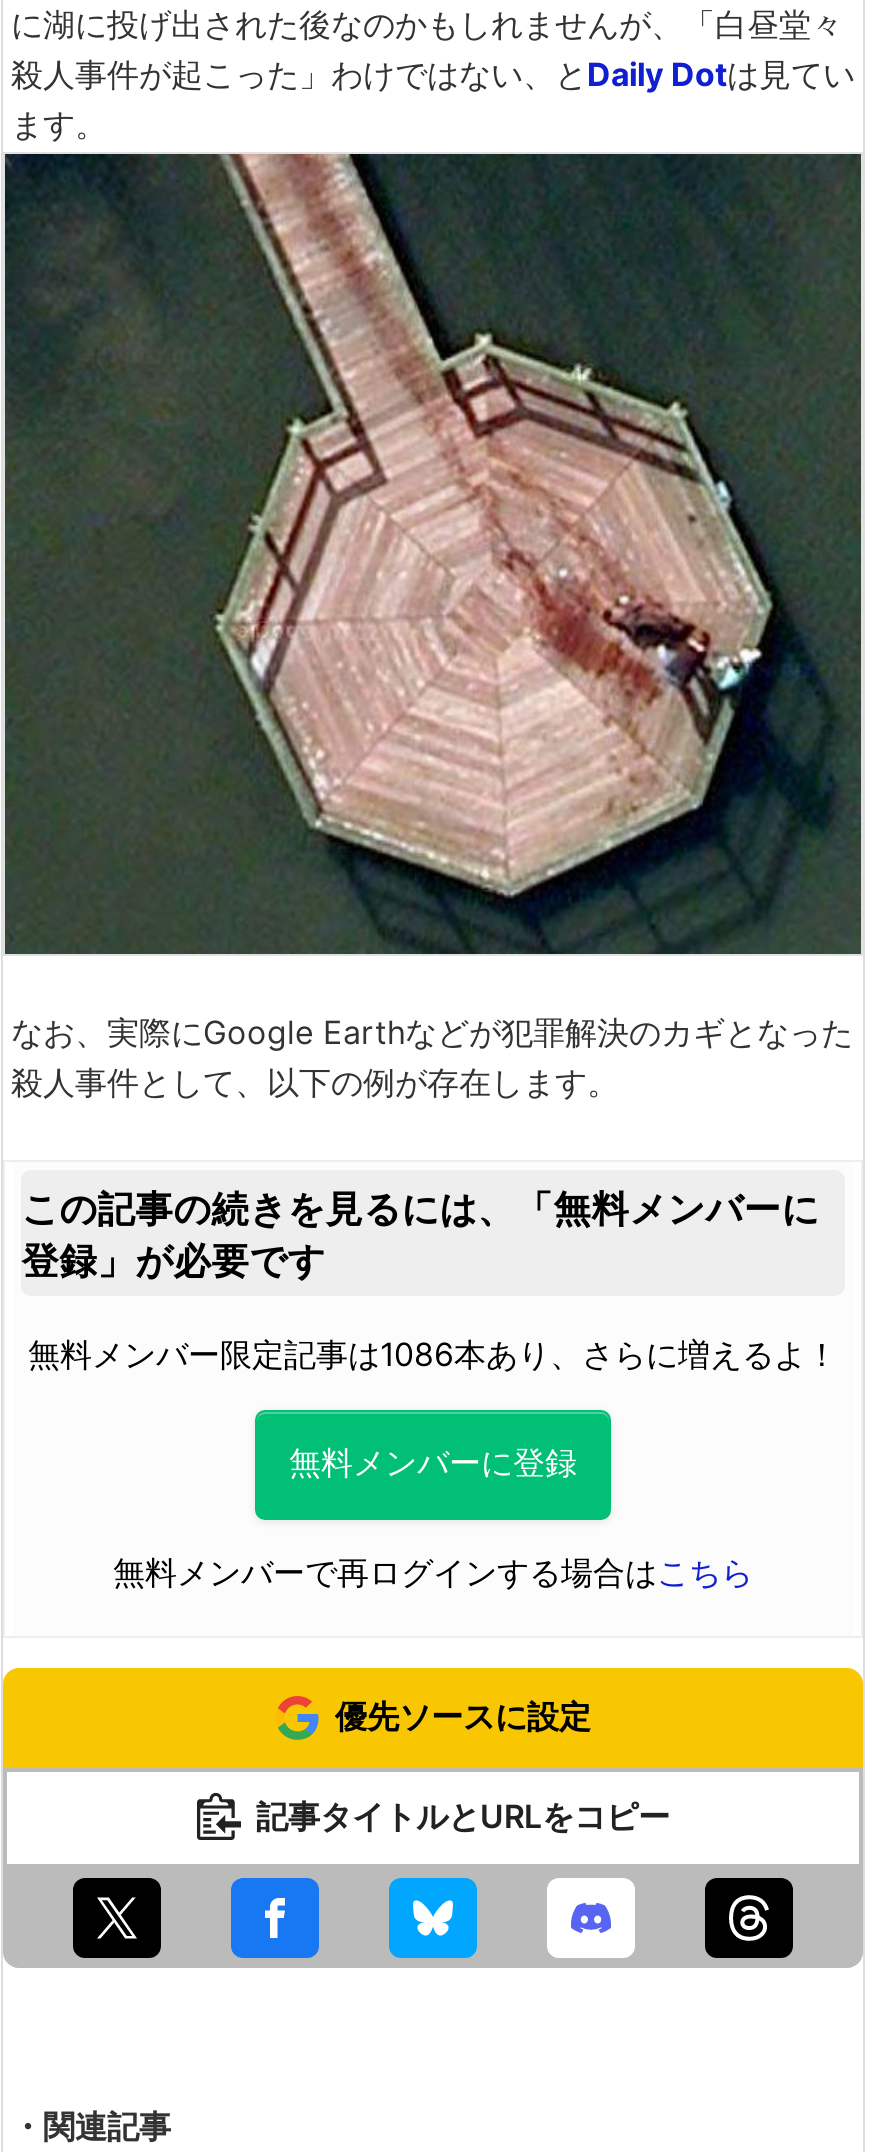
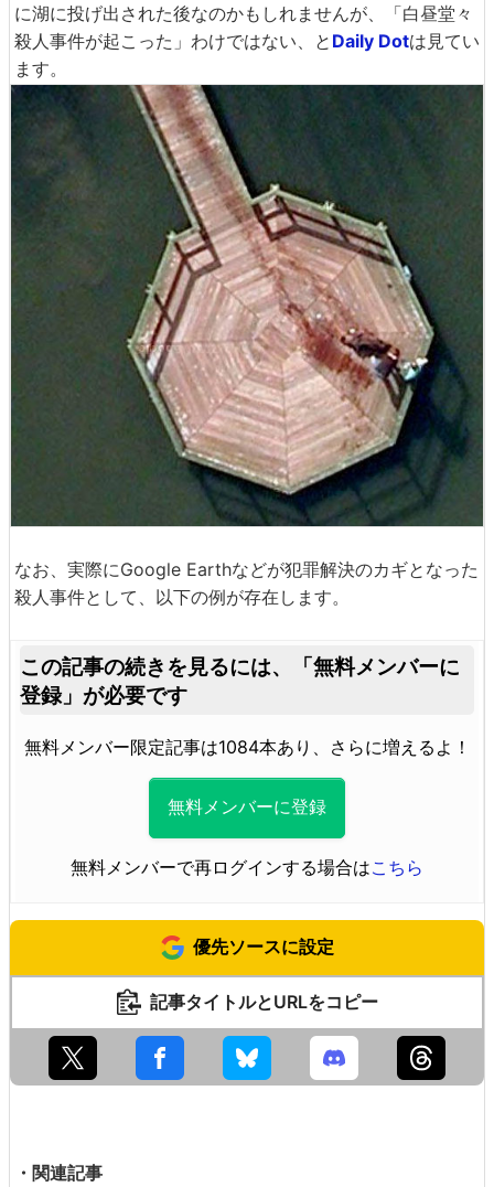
- 無料メンバー限定記事は1086本あり、さらに増えるよ！
+ 無料メンバー限定記事は1084本あり、さらに増えるよ！
